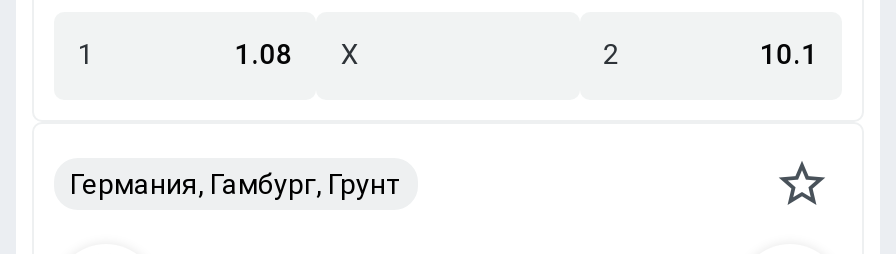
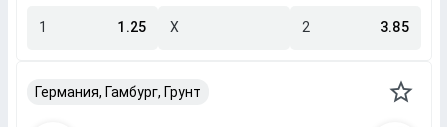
- 1.08 X
+ 1.25 X

- 10.1
+ 3.85
